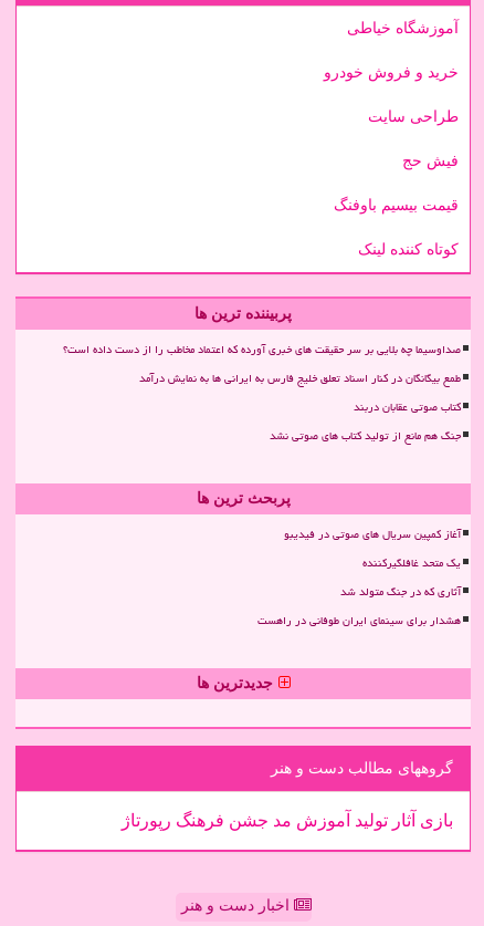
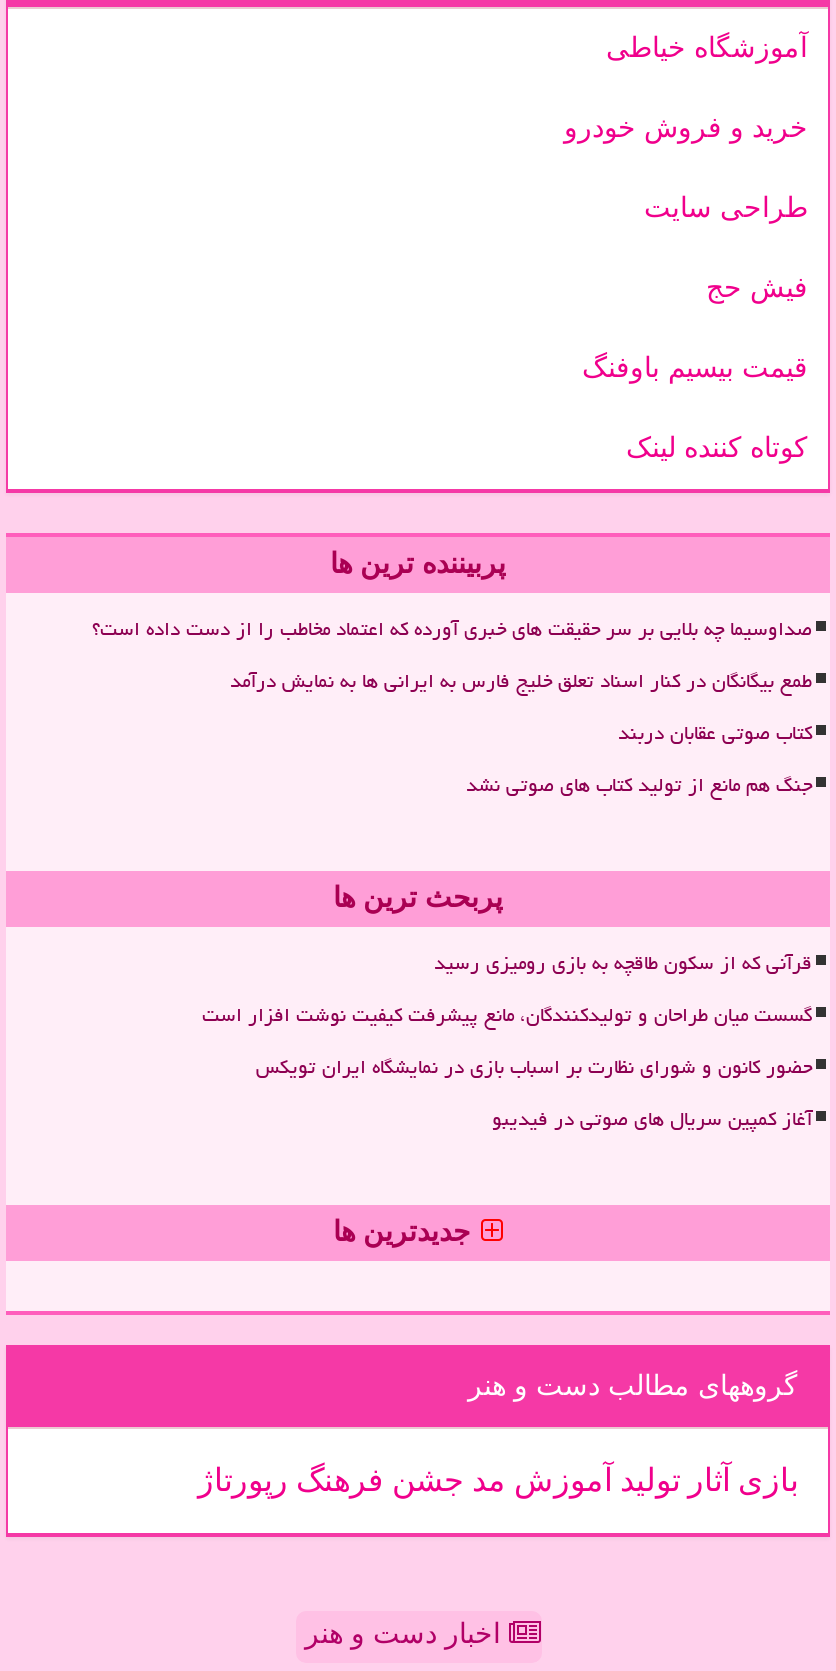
+ قرآنی که از سکون طاقچه به بازی رومیزی رسید
+ گسست میان طراحان و تولیدکنندگان، مانع پیشرفت کیفیت نوشت افزار است
+ حضور کانون و شورای نظارت بر اسباب بازی در نمایشگاه ایران تویکس

moved down: آغاز کمپین سریال های صوتی در فیدیبو

- یک متحد غافلگیرکننده
- آثاری که در جنگ متولد شد
- هشدار برای سینمای ایران طوفانی در راهست
